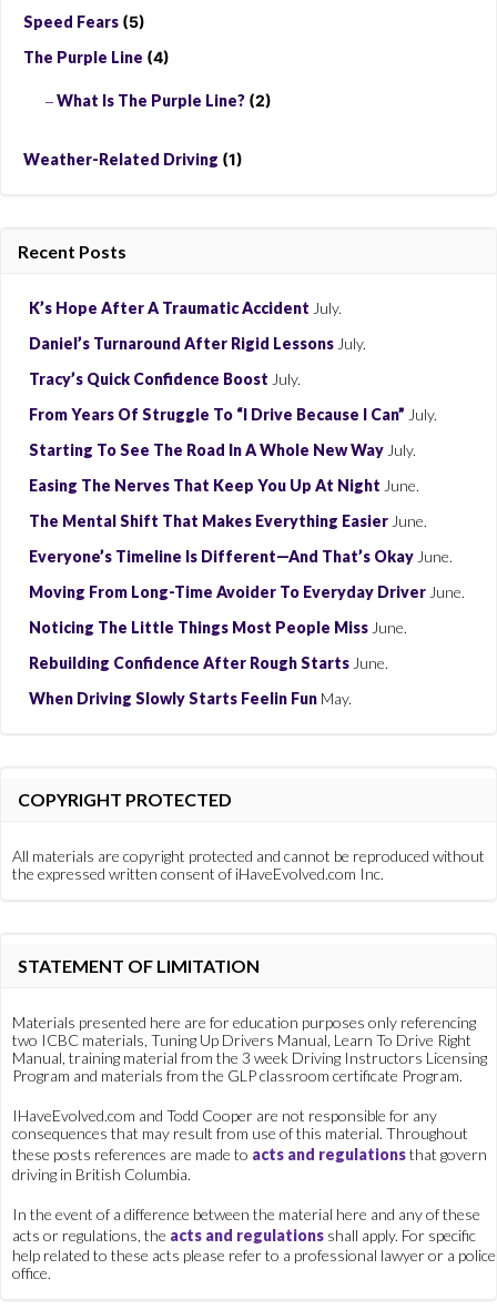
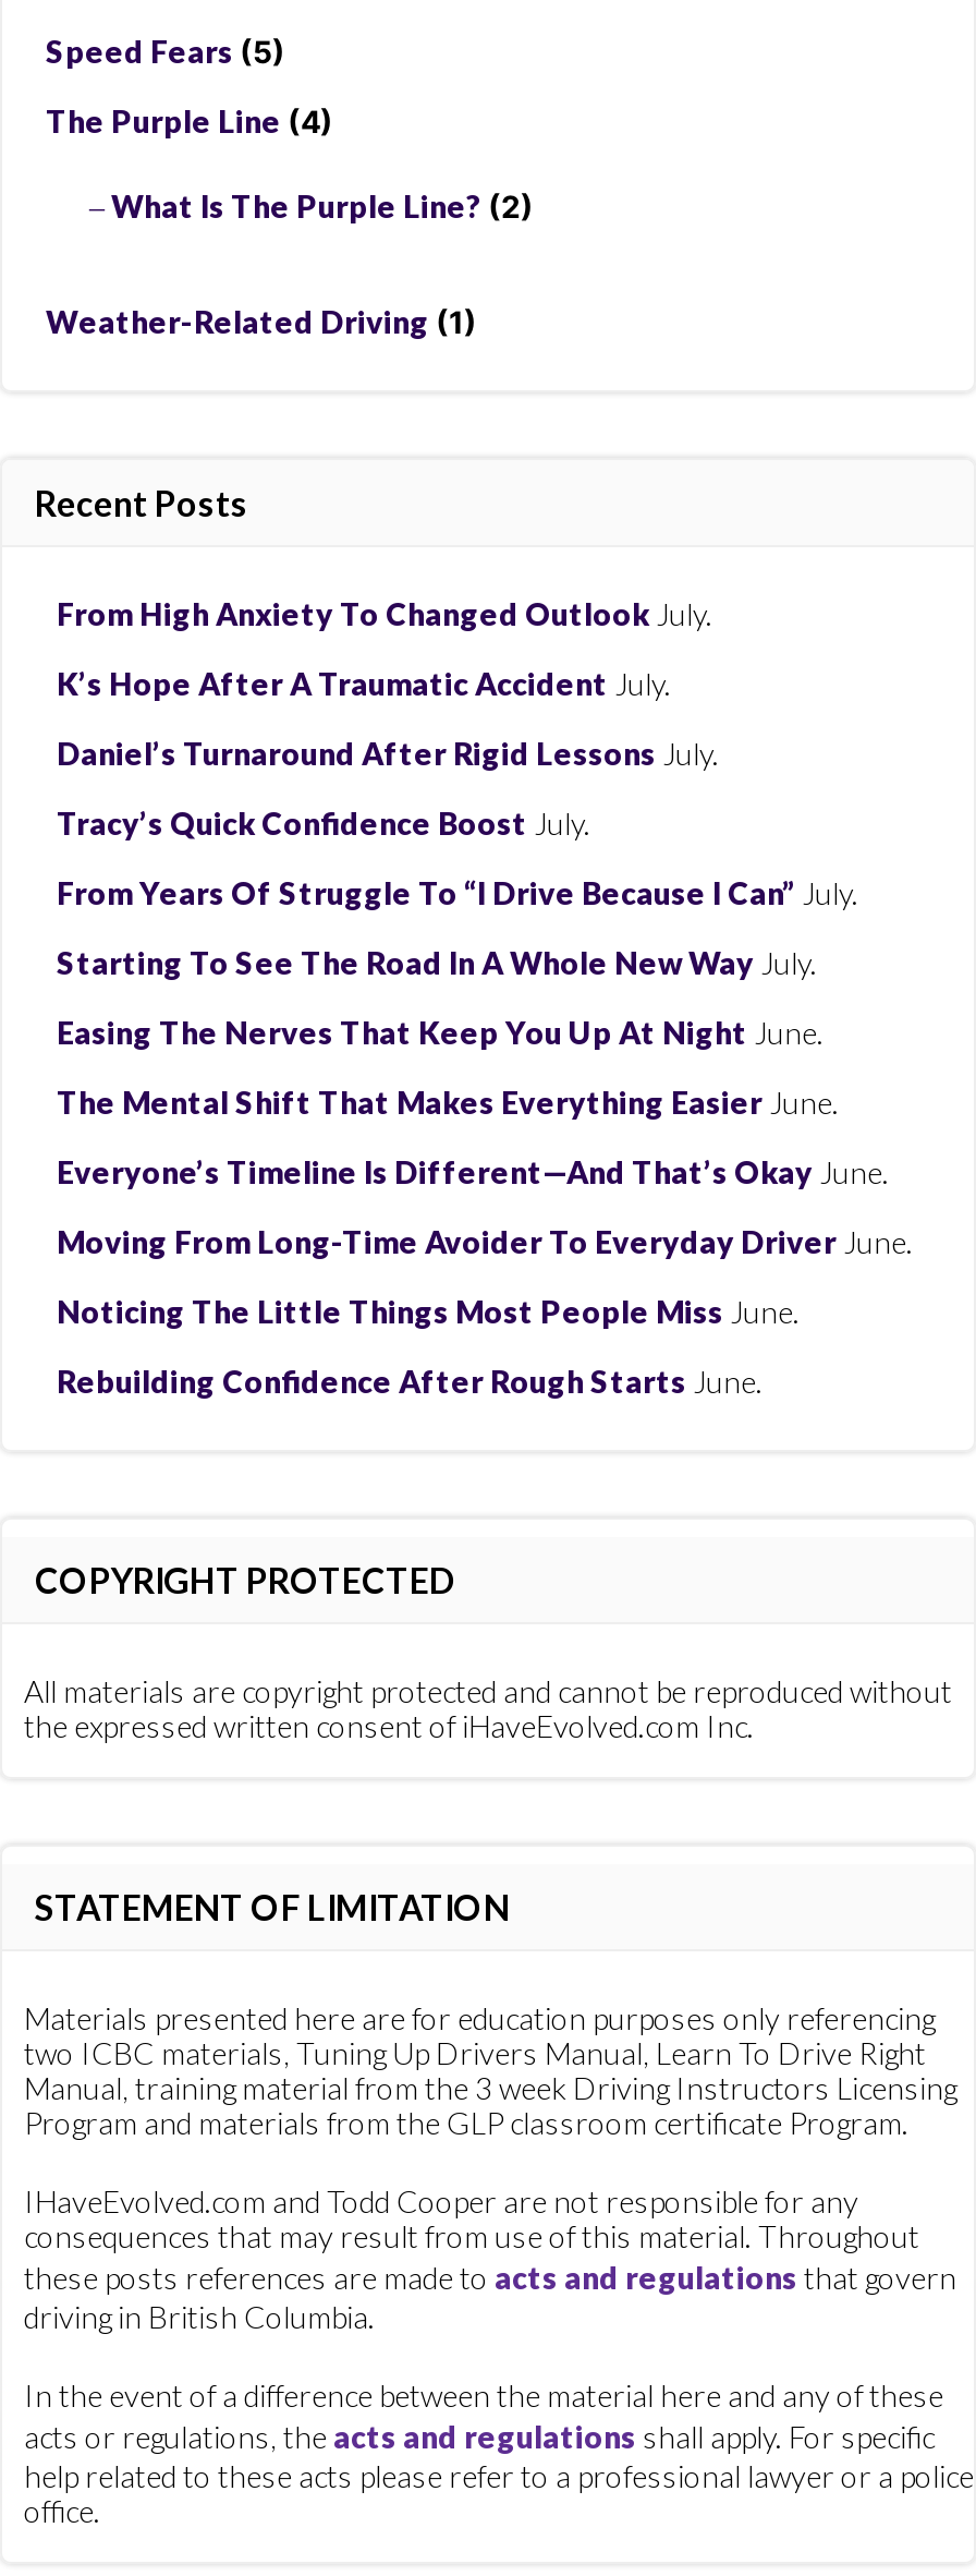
+ From High Anxiety To Changed Outlook July.

moved down: K’s Hope After A Traumatic Accident July. | Daniel’s Turnaround After Rigid Lessons July. | Tracy’s Quick Confidence Boost July. | ... | Noticing The Little Things Most People Miss June. | Rebuilding Confidence After Rough Starts June.

- When Driving Slowly Starts Feelin Fun May.
